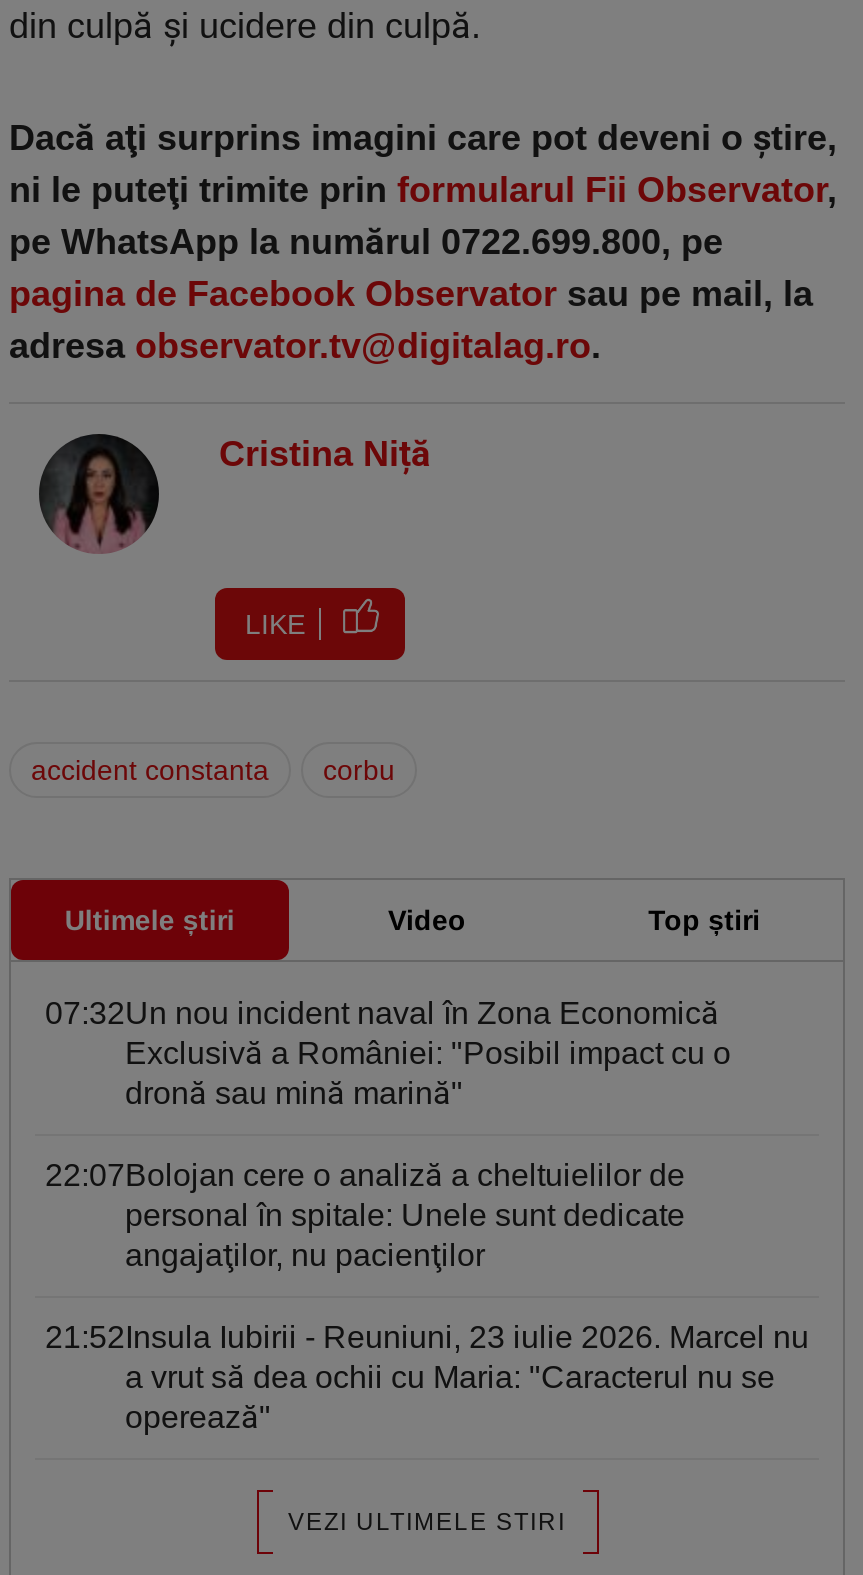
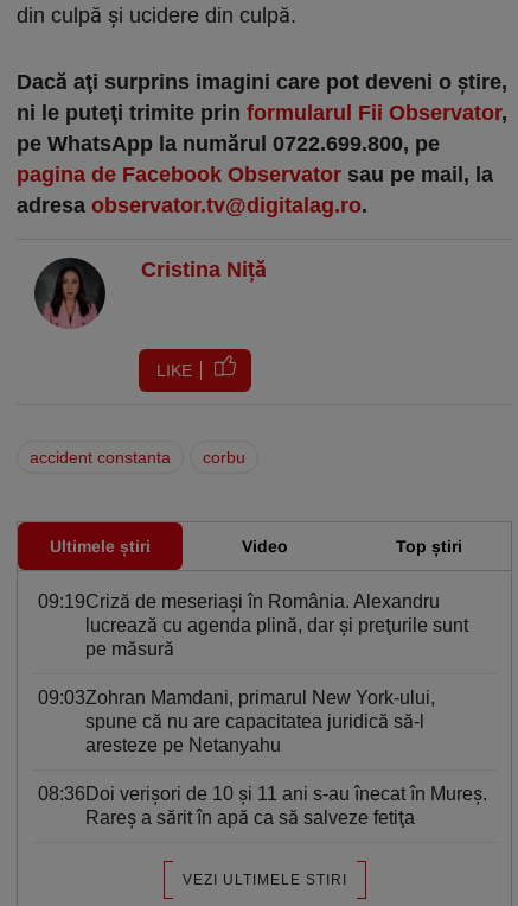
- 07:32Un nou incident naval în Zona Economică
- Exclusivă a României: "Posibil impact cu o
- dronă sau mină marină"
+ 09:19Criză de meseriași în România. Alexandru
+ lucrează cu agenda plină, dar şi preţurile sunt
+ pe măsură

- 22:07Bolojan cere o analiză a cheltuielilor de
- personal în spitale: Unele sunt dedicate
- angajaţilor, nu pacienţilor
+ 09:03Zohran Mamdani, primarul New York-ului,
+ spune că nu are capacitatea juridică să-l
+ aresteze pe Netanyahu

- 21:52Insula Iubirii - Reuniuni, 23 iulie 2026. Marcel nu
- a vrut să dea ochii cu Maria: "Caracterul nu se
- operează"
+ 08:36Doi verișori de 10 și 11 ani s-au înecat în Mureș.
+ Rareș a sărit în apă ca să salveze fetiţa
